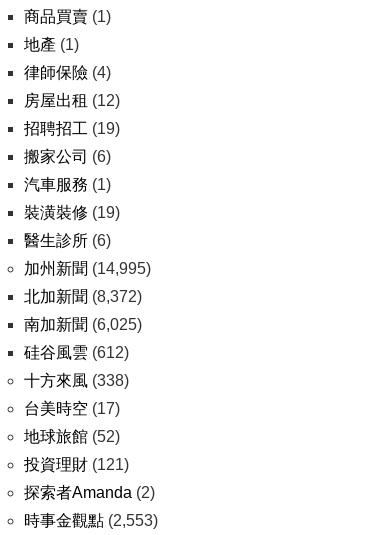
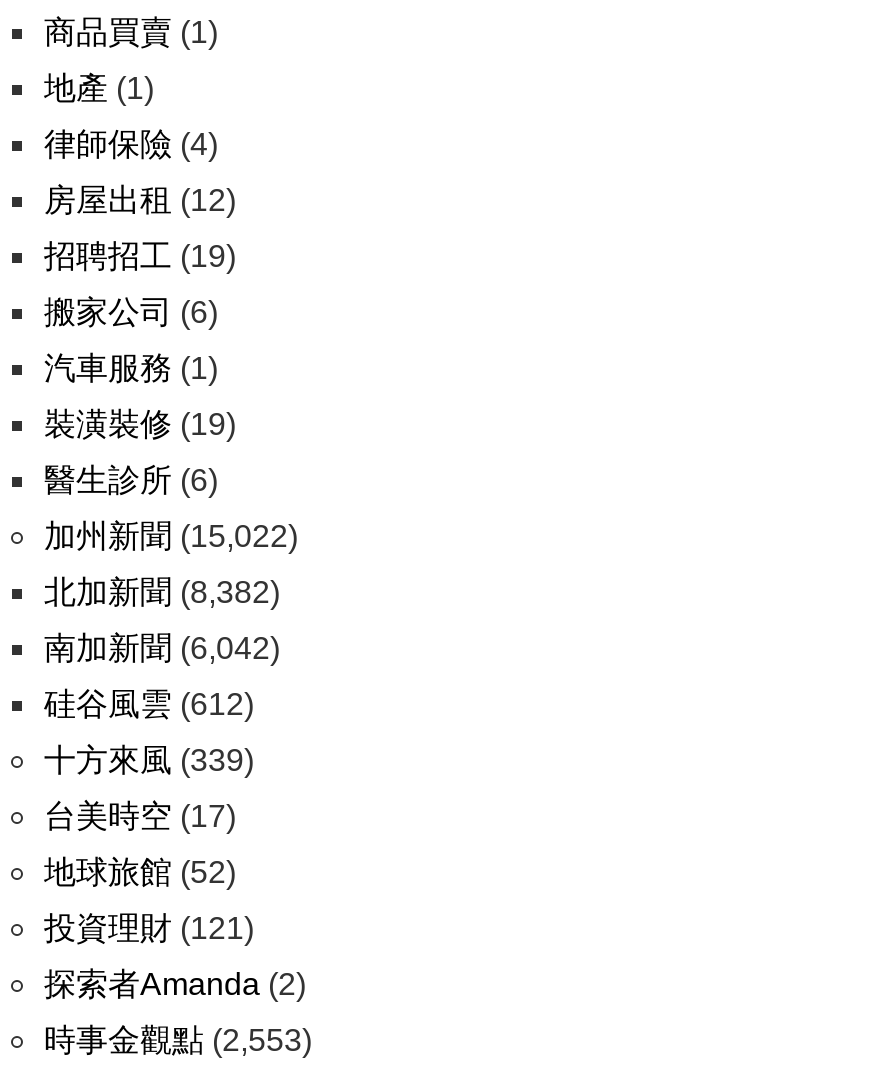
- 加州新聞(14,995)
+ 加州新聞(15,022)

- 北加新聞(8,372)
+ 北加新聞(8,382)

- 南加新聞(6,025)
+ 南加新聞(6,042)

- 十方來風(338)
+ 十方來風(339)
